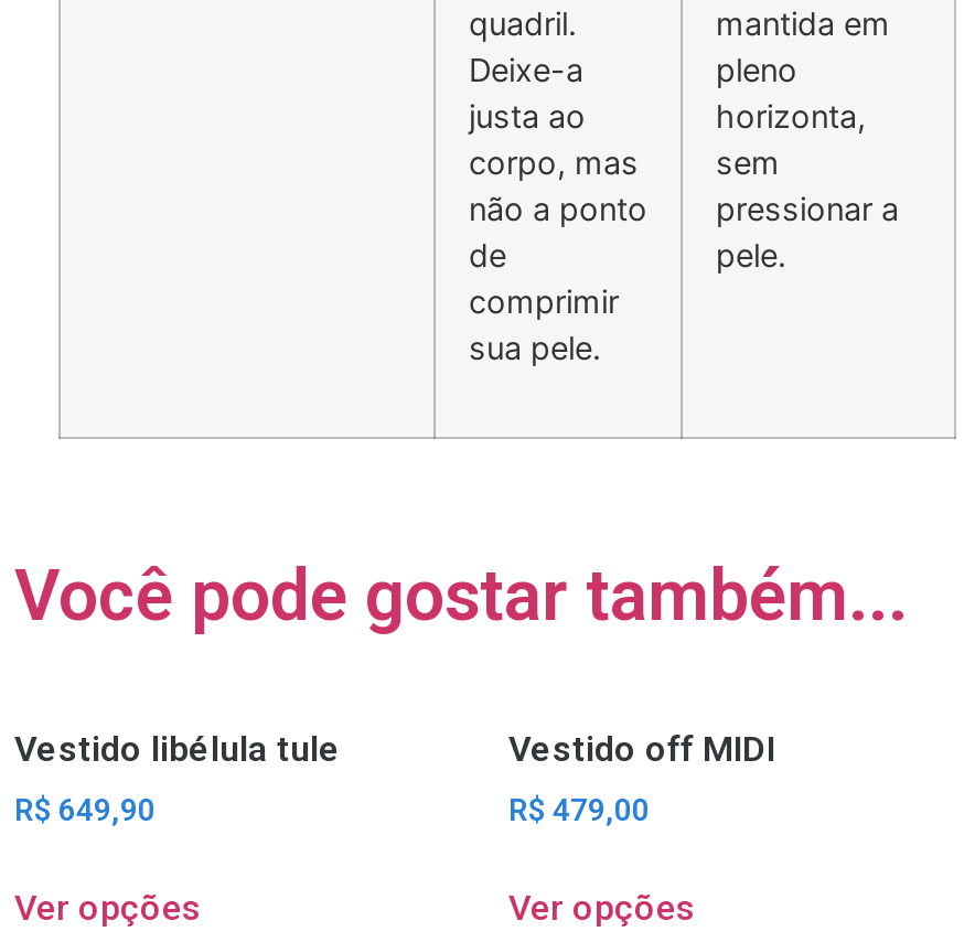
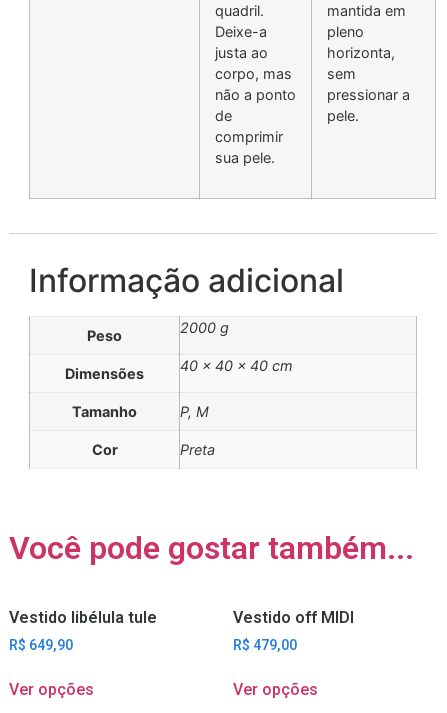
+ Informação adicional
+ Peso
+ 2000 g
+ Dimensões
+ 40 × 40 × 40 cm
+ Tamanho
+ P, M
+ Cor
+ Preta
